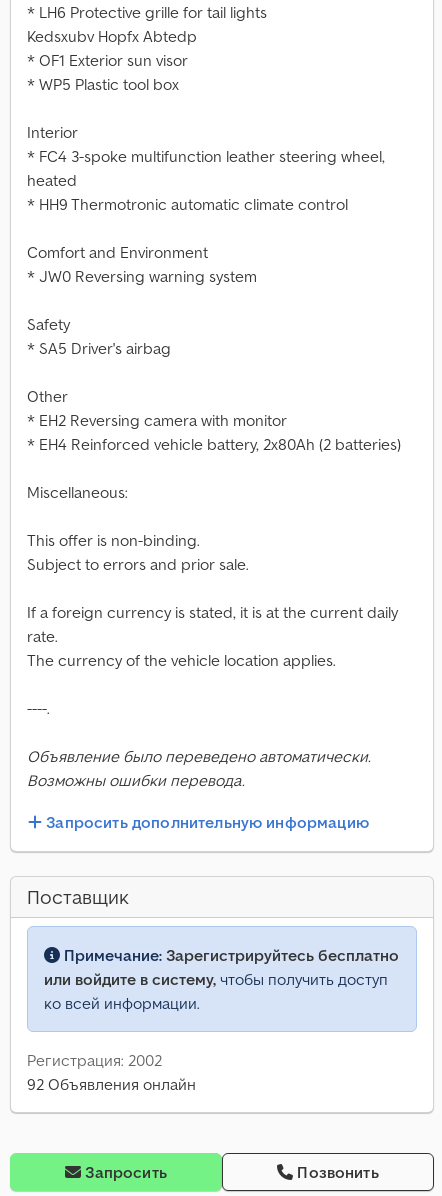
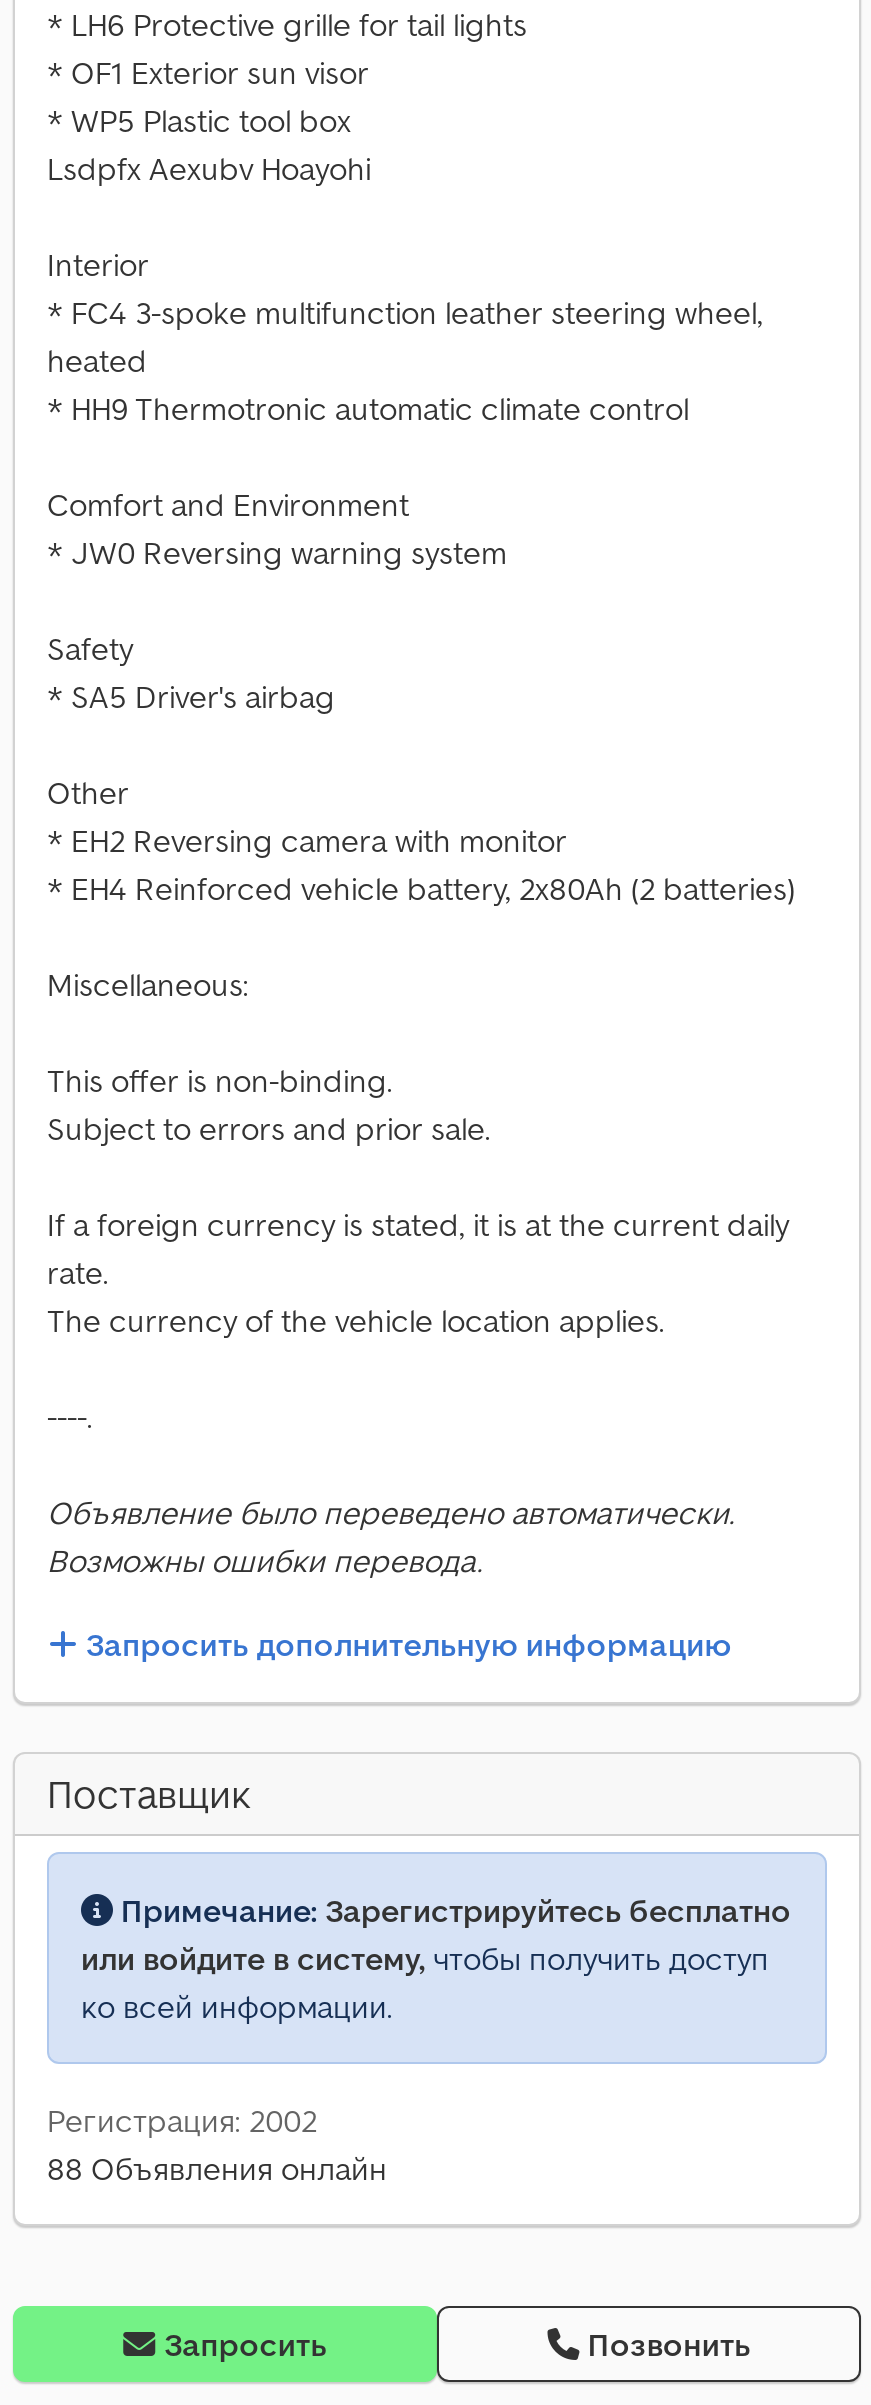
- Kedsxubv Hopfx Abtedp

moved up: * OF1 Exterior sun visor | * WP5 Plastic tool box

+ Lsdpfx Aexubv Hoayohi

- 92 Объявления онлайн
+ 88 Объявления онлайн
